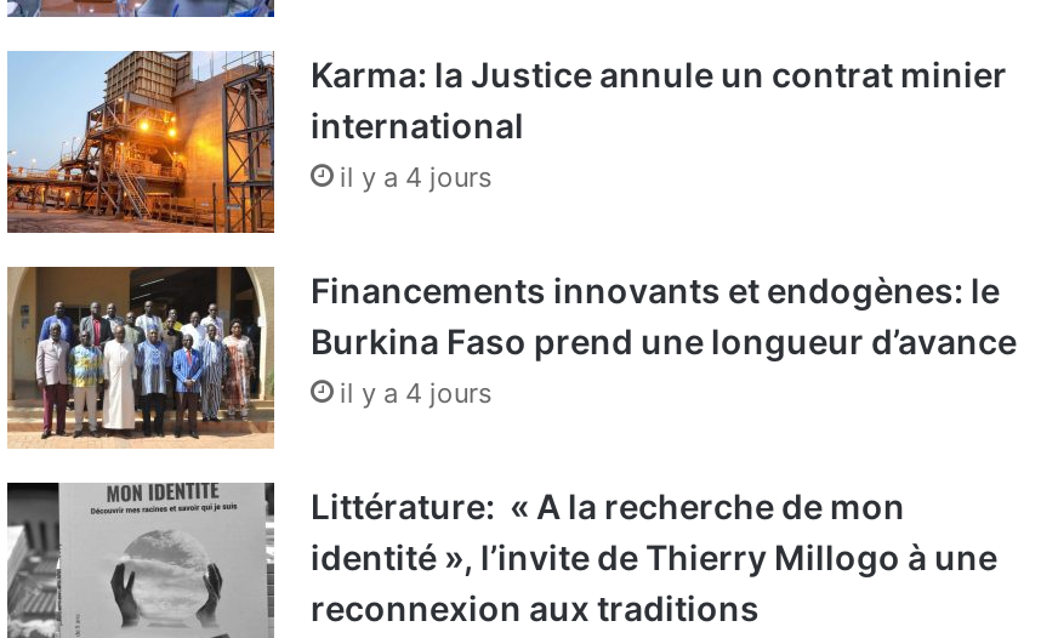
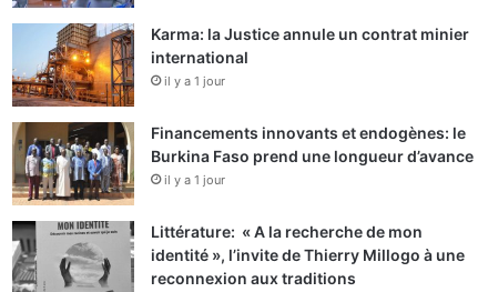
- il y a 4 jours
+ il y a 1 jour

- il y a 4 jours
+ il y a 1 jour
